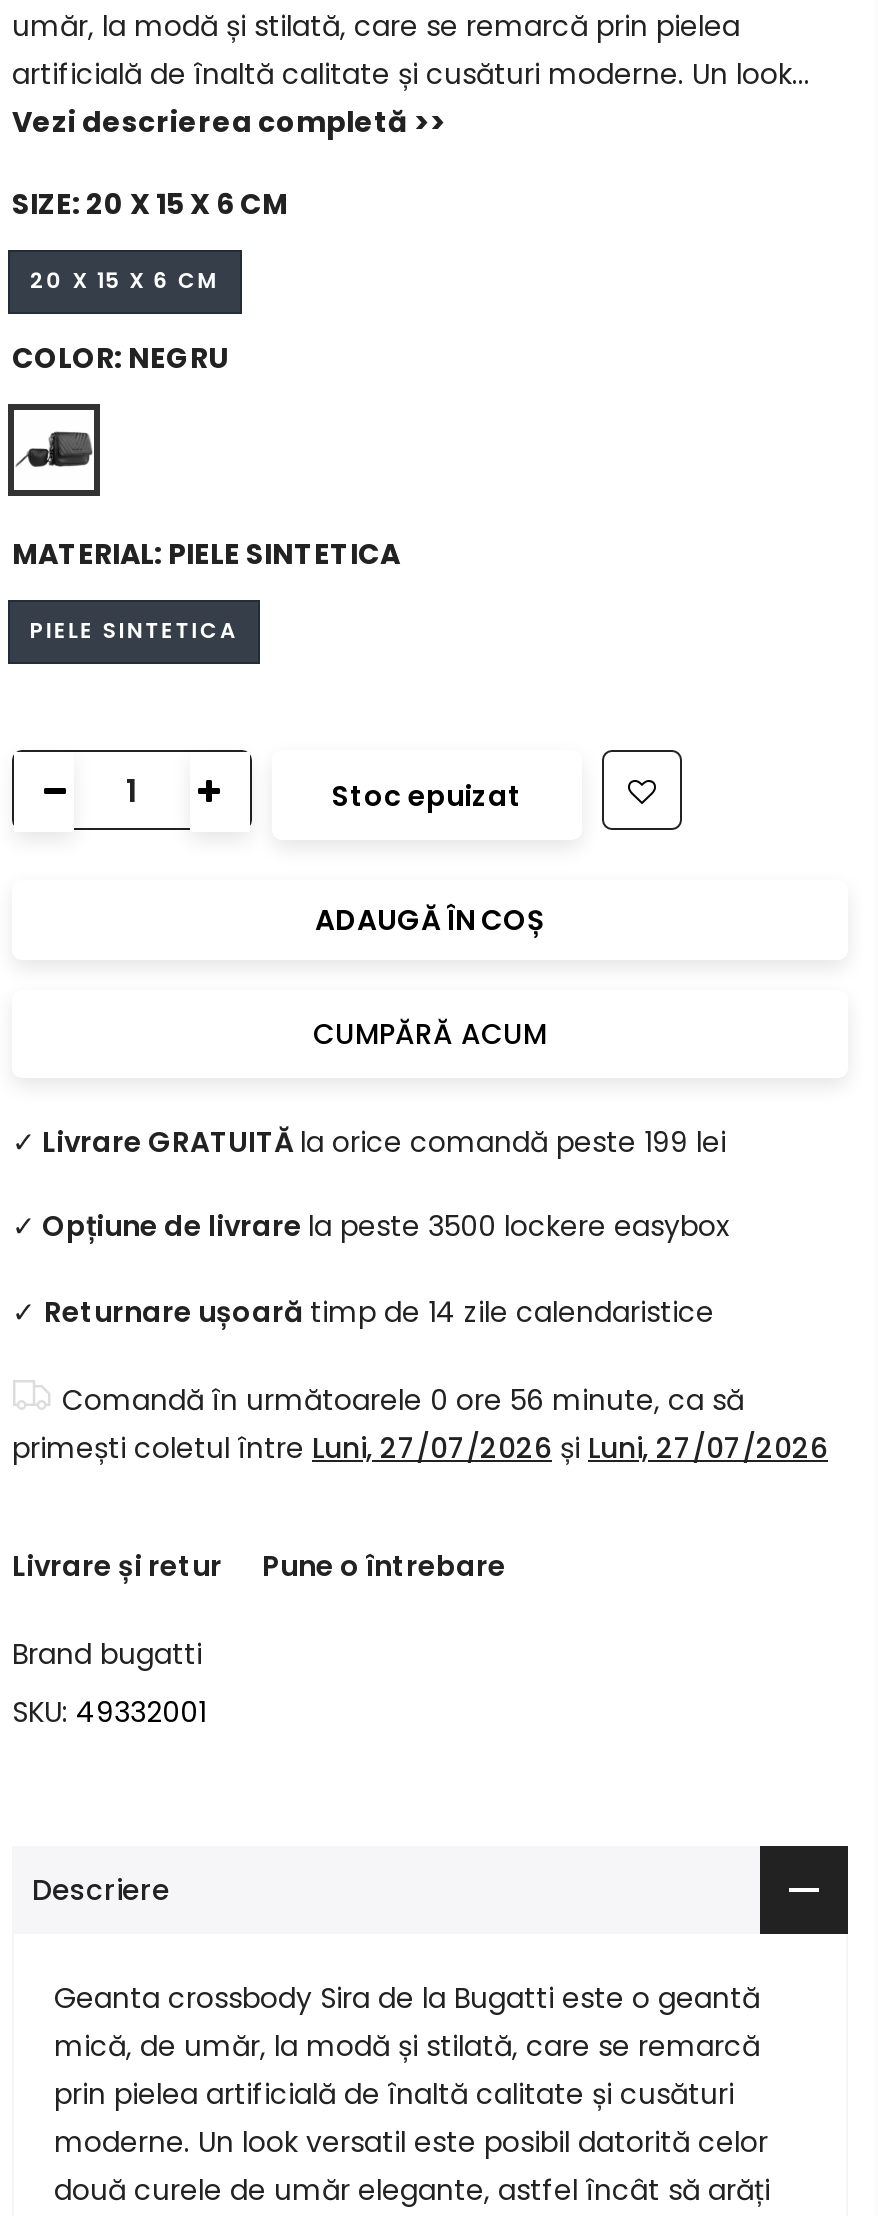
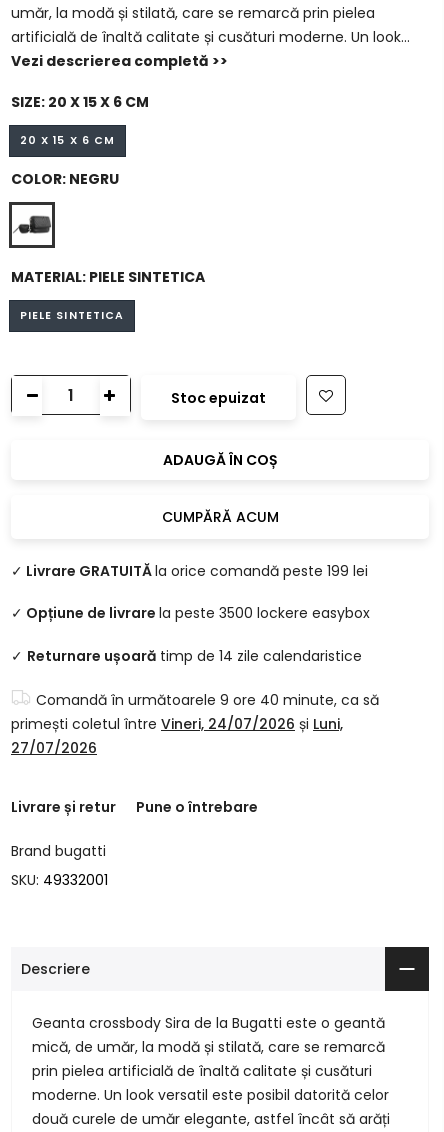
- Comandă în următoarele 0 ore 56 minute, ca să
- primești coletul între Luni, 27/07/2026 și Luni, 27/07/2026
+ Comandă în următoarele 9 ore 40 minute, ca să
+ primești coletul între Vineri, 24/07/2026 și Luni,
+ 27/07/2026
